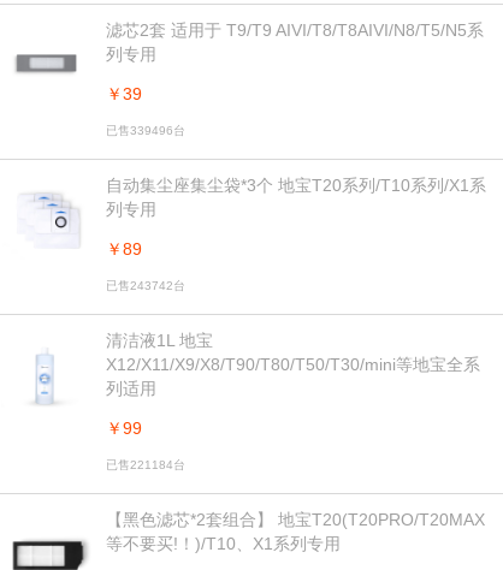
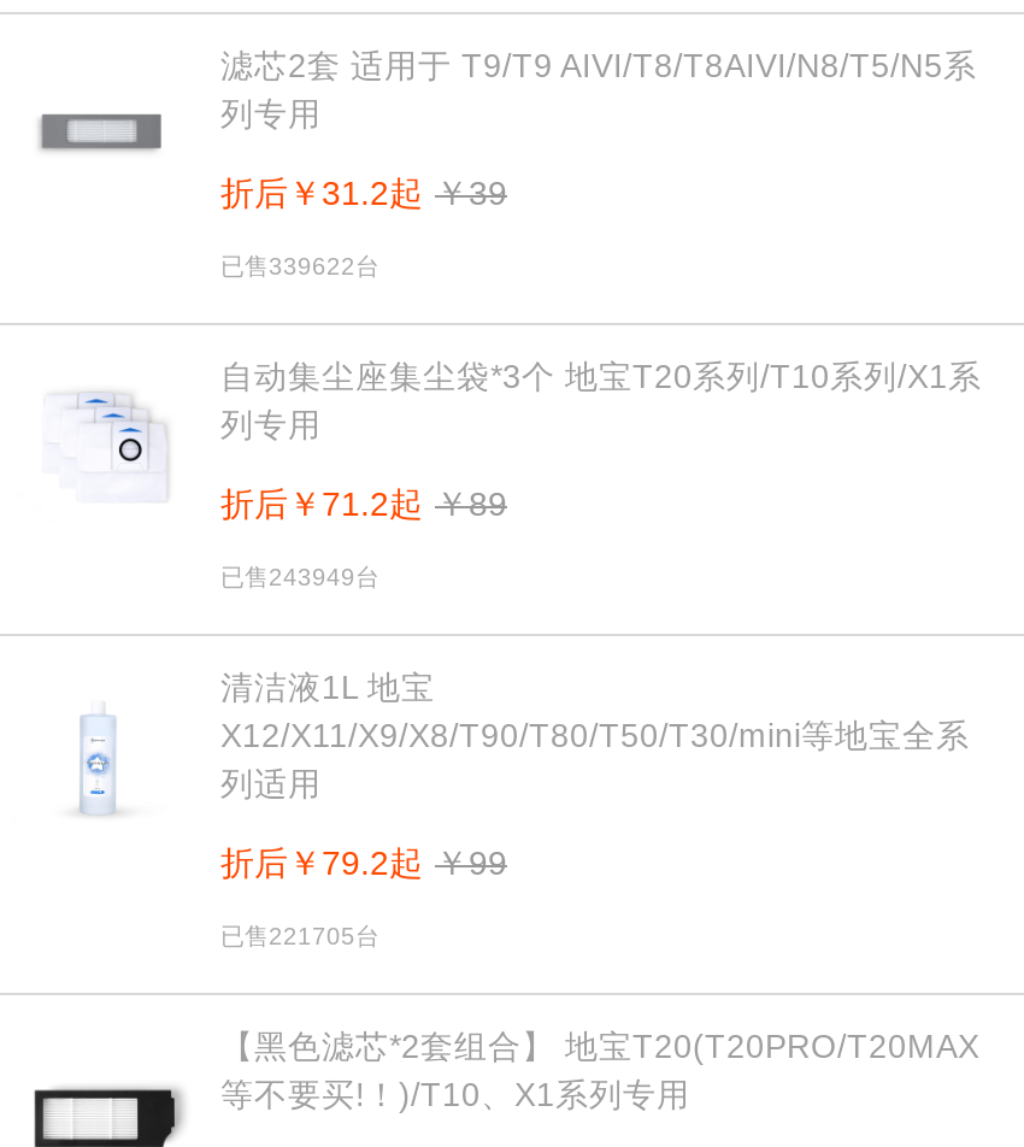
- ￥39
+ 折后￥31.2起 ￥39

- 已售339496台
+ 已售339622台

- ￥89
+ 折后￥71.2起 ￥89

- 已售243742台
+ 已售243949台

- ￥99
+ 折后￥79.2起 ￥99

- 已售221184台
+ 已售221705台
